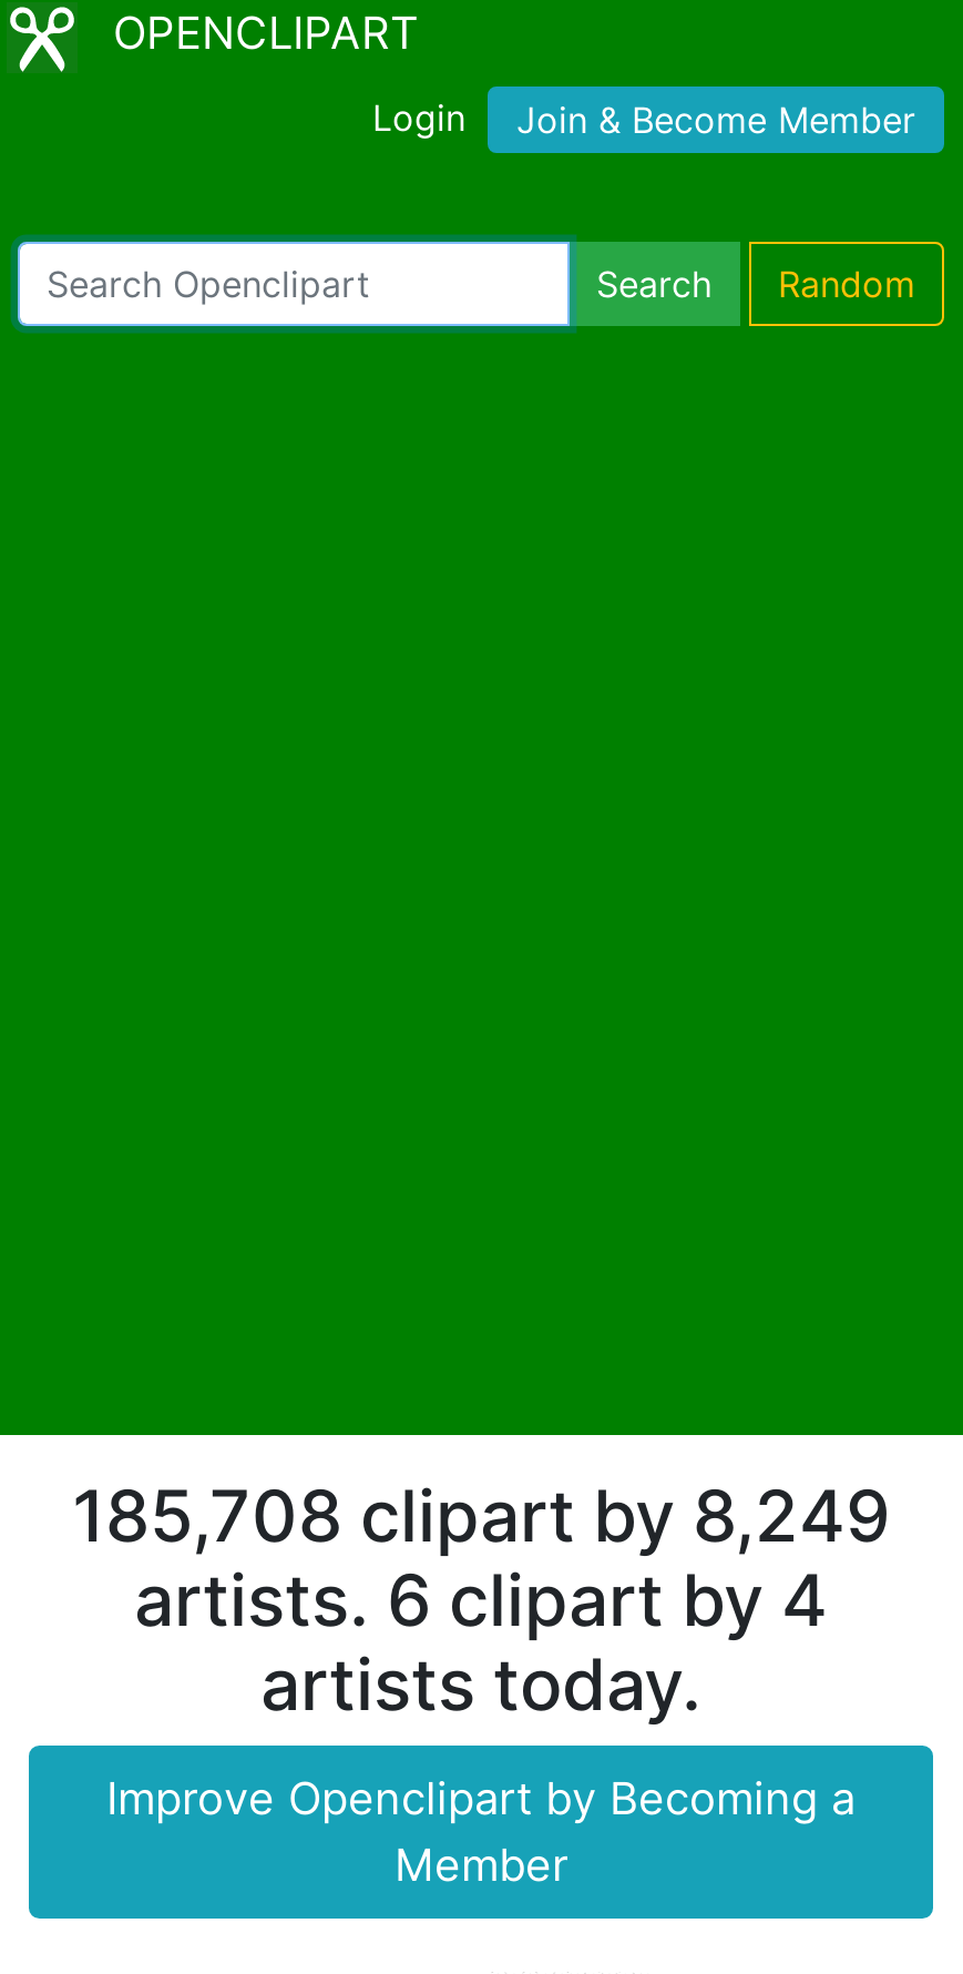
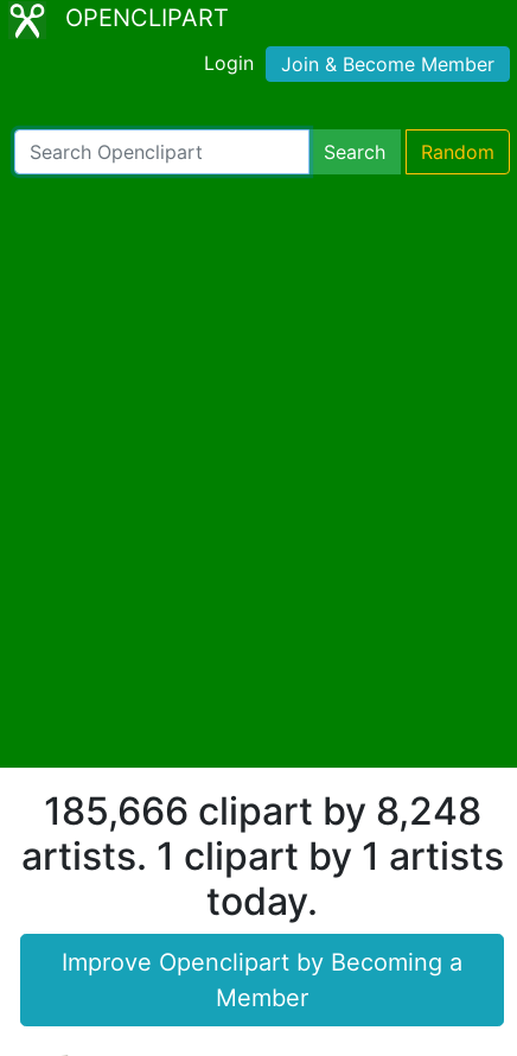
- 185,708 clipart by 8,249
- artists. 6 clipart by 4
- artists today.
+ 185,666 clipart by 8,248
+ artists. 1 clipart by 1 artists
+ today.
